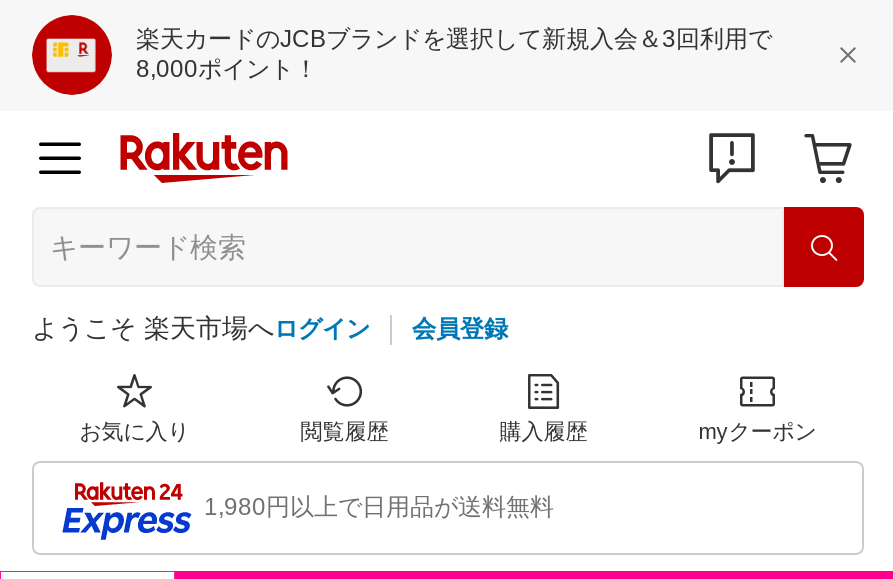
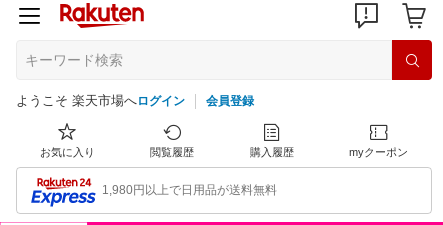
- [image]
- 楽天カードのJCBブランドを選択して新規入会＆3回利用で
- 8,000ポイント！
